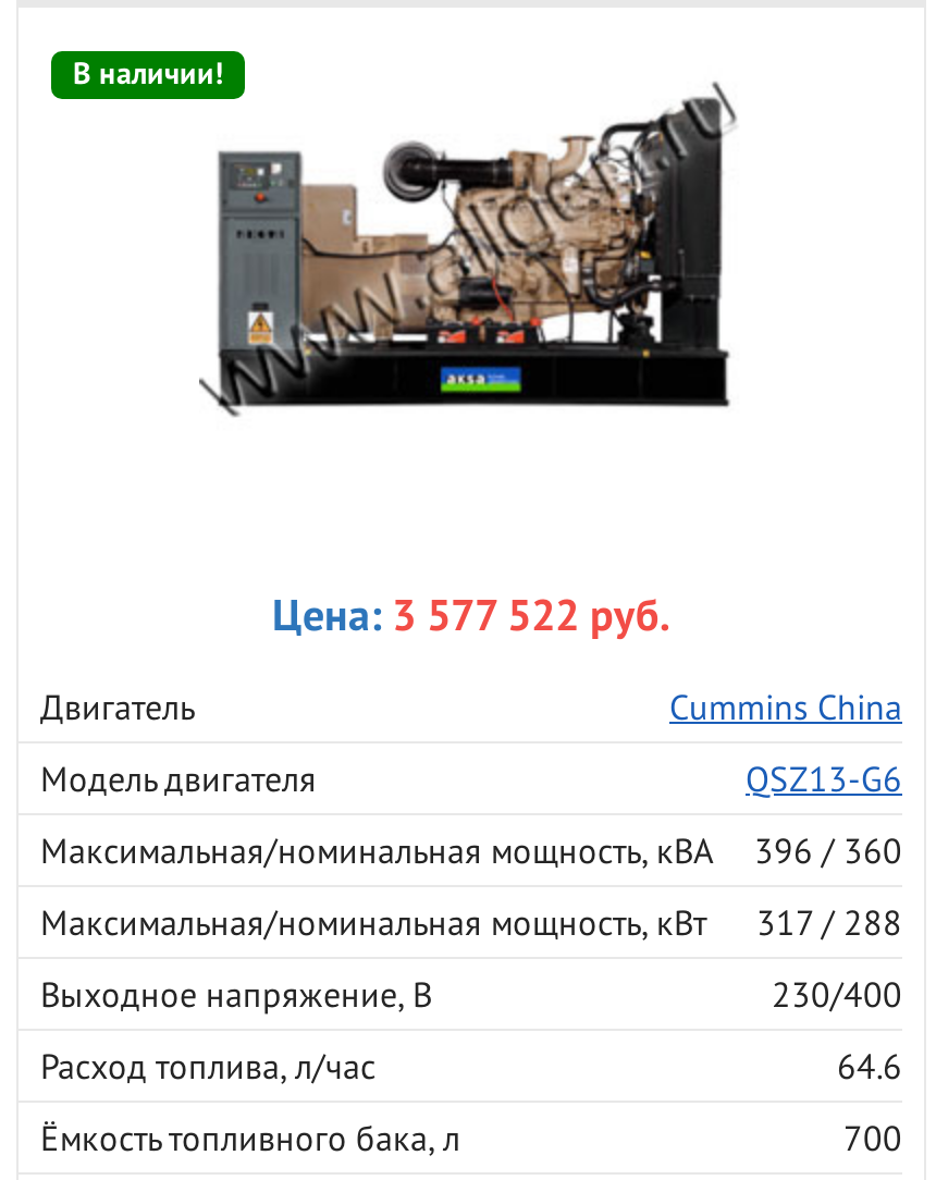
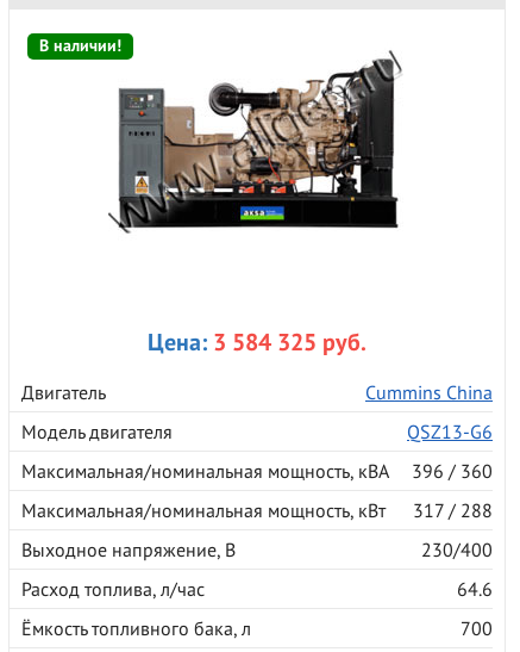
- Цена: 3 577 522 руб.
+ Цена: 3 584 325 руб.
